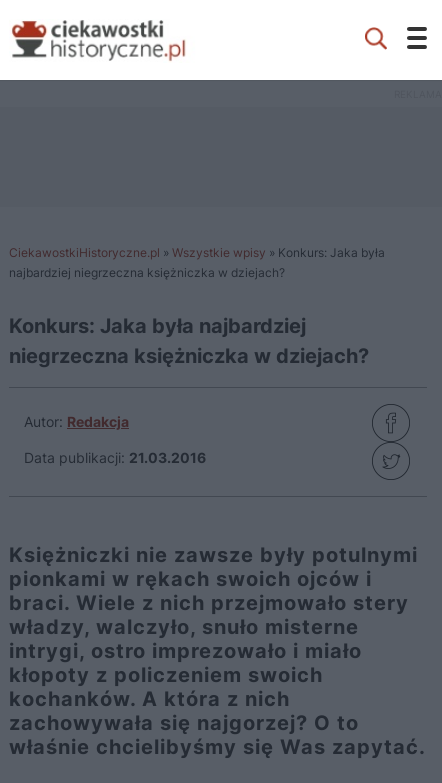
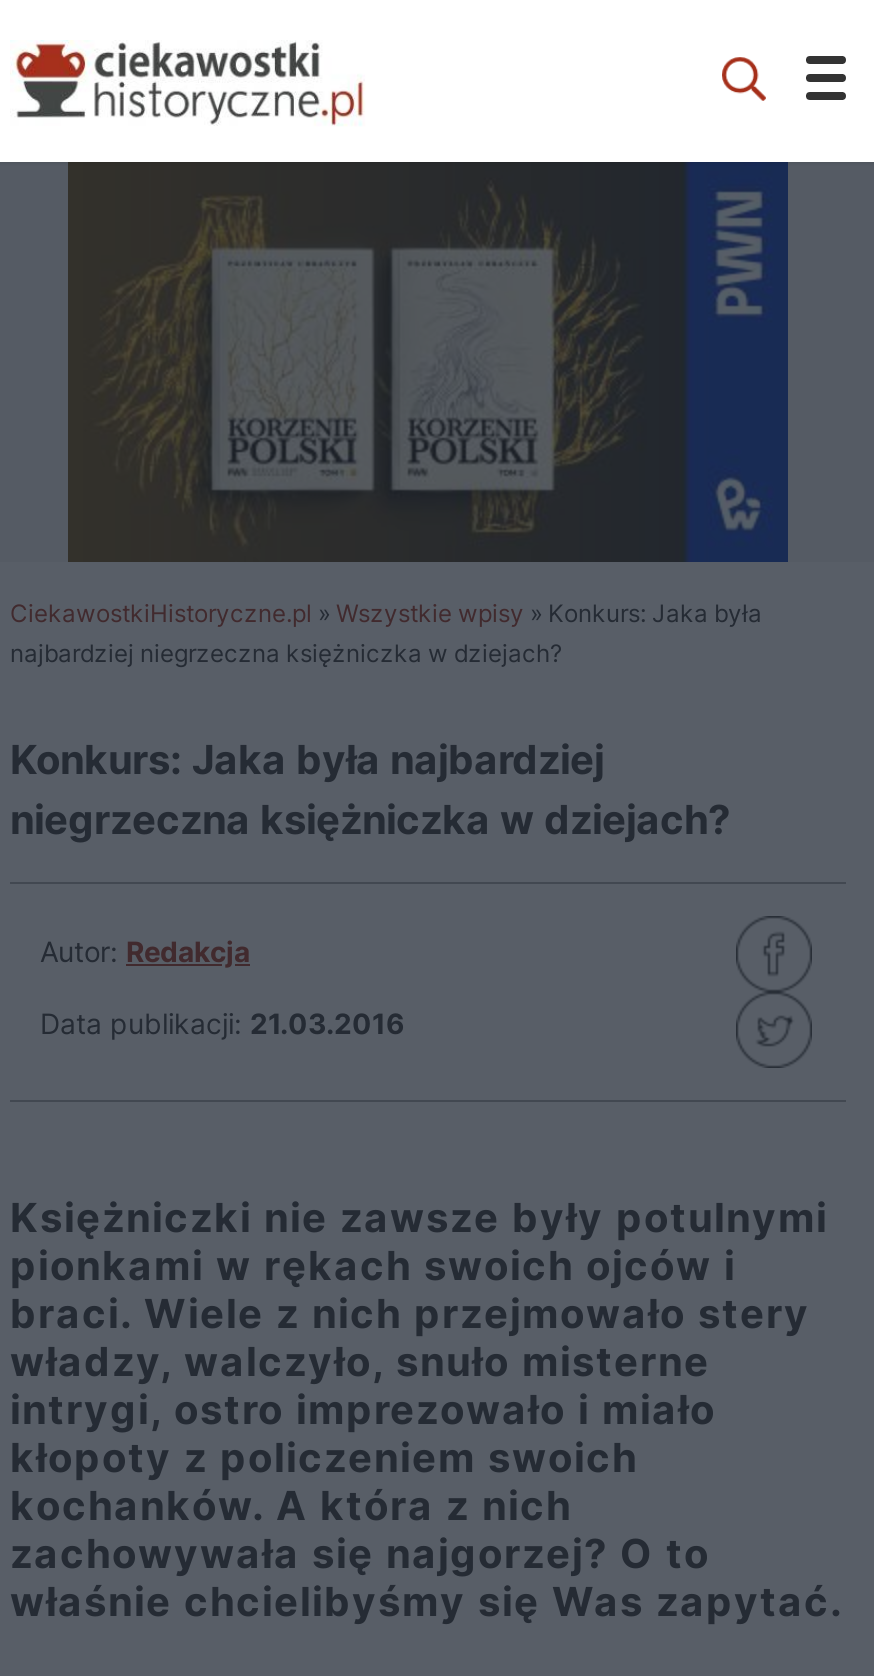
+ [image]
